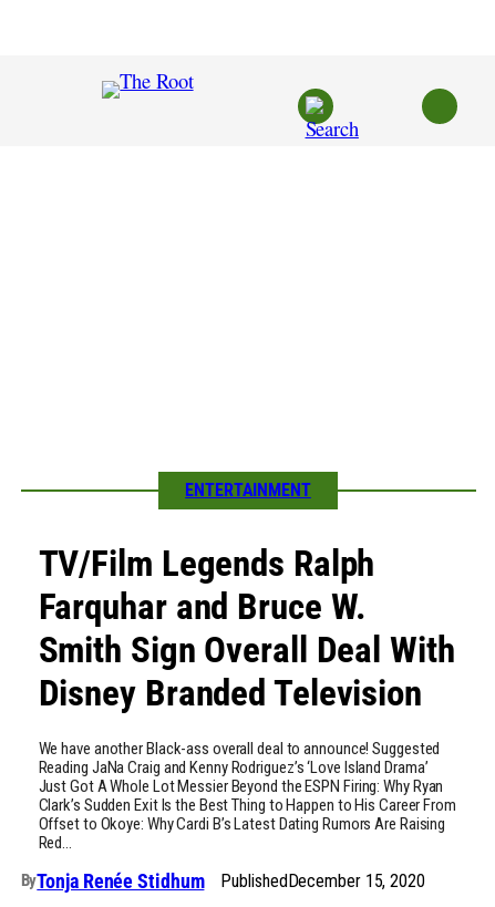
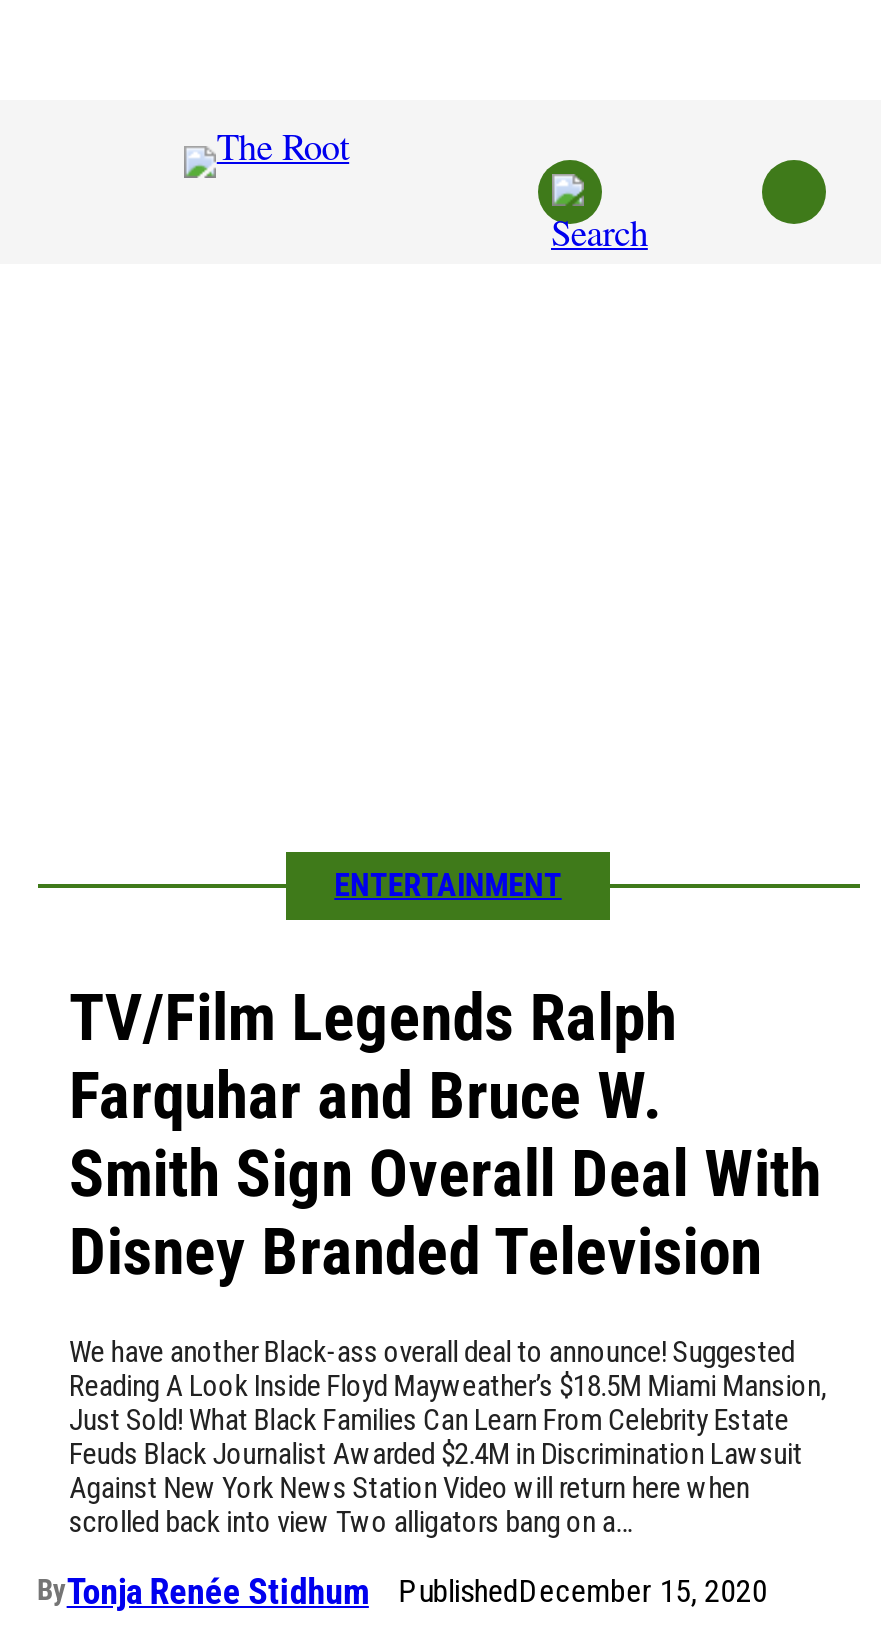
- Reading JaNa Craig and Kenny Rodriguez’s ‘Love Island Drama’
- Just Got A Whole Lot Messier Beyond the ESPN Firing: Why Ryan
- Clark’s Sudden Exit Is the Best Thing to Happen to His Career From
- Offset to Okoye: Why Cardi B’s Latest Dating Rumors Are Raising
- Red…
+ Reading A Look Inside Floyd Mayweather’s $18.5M Miami Mansion,
+ Just Sold! What Black Families Can Learn From Celebrity Estate
+ Feuds Black Journalist Awarded $2.4M in Discrimination Lawsuit
+ Against New York News Station Video will return here when
+ scrolled back into view Two alligators bang on a…
